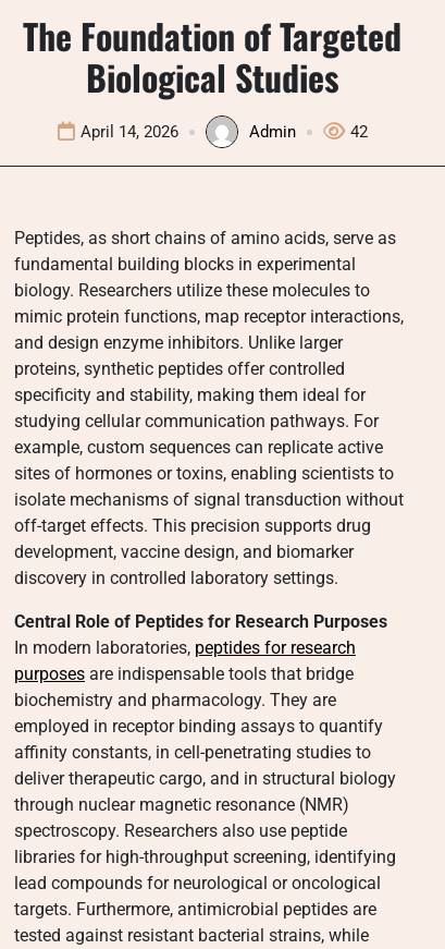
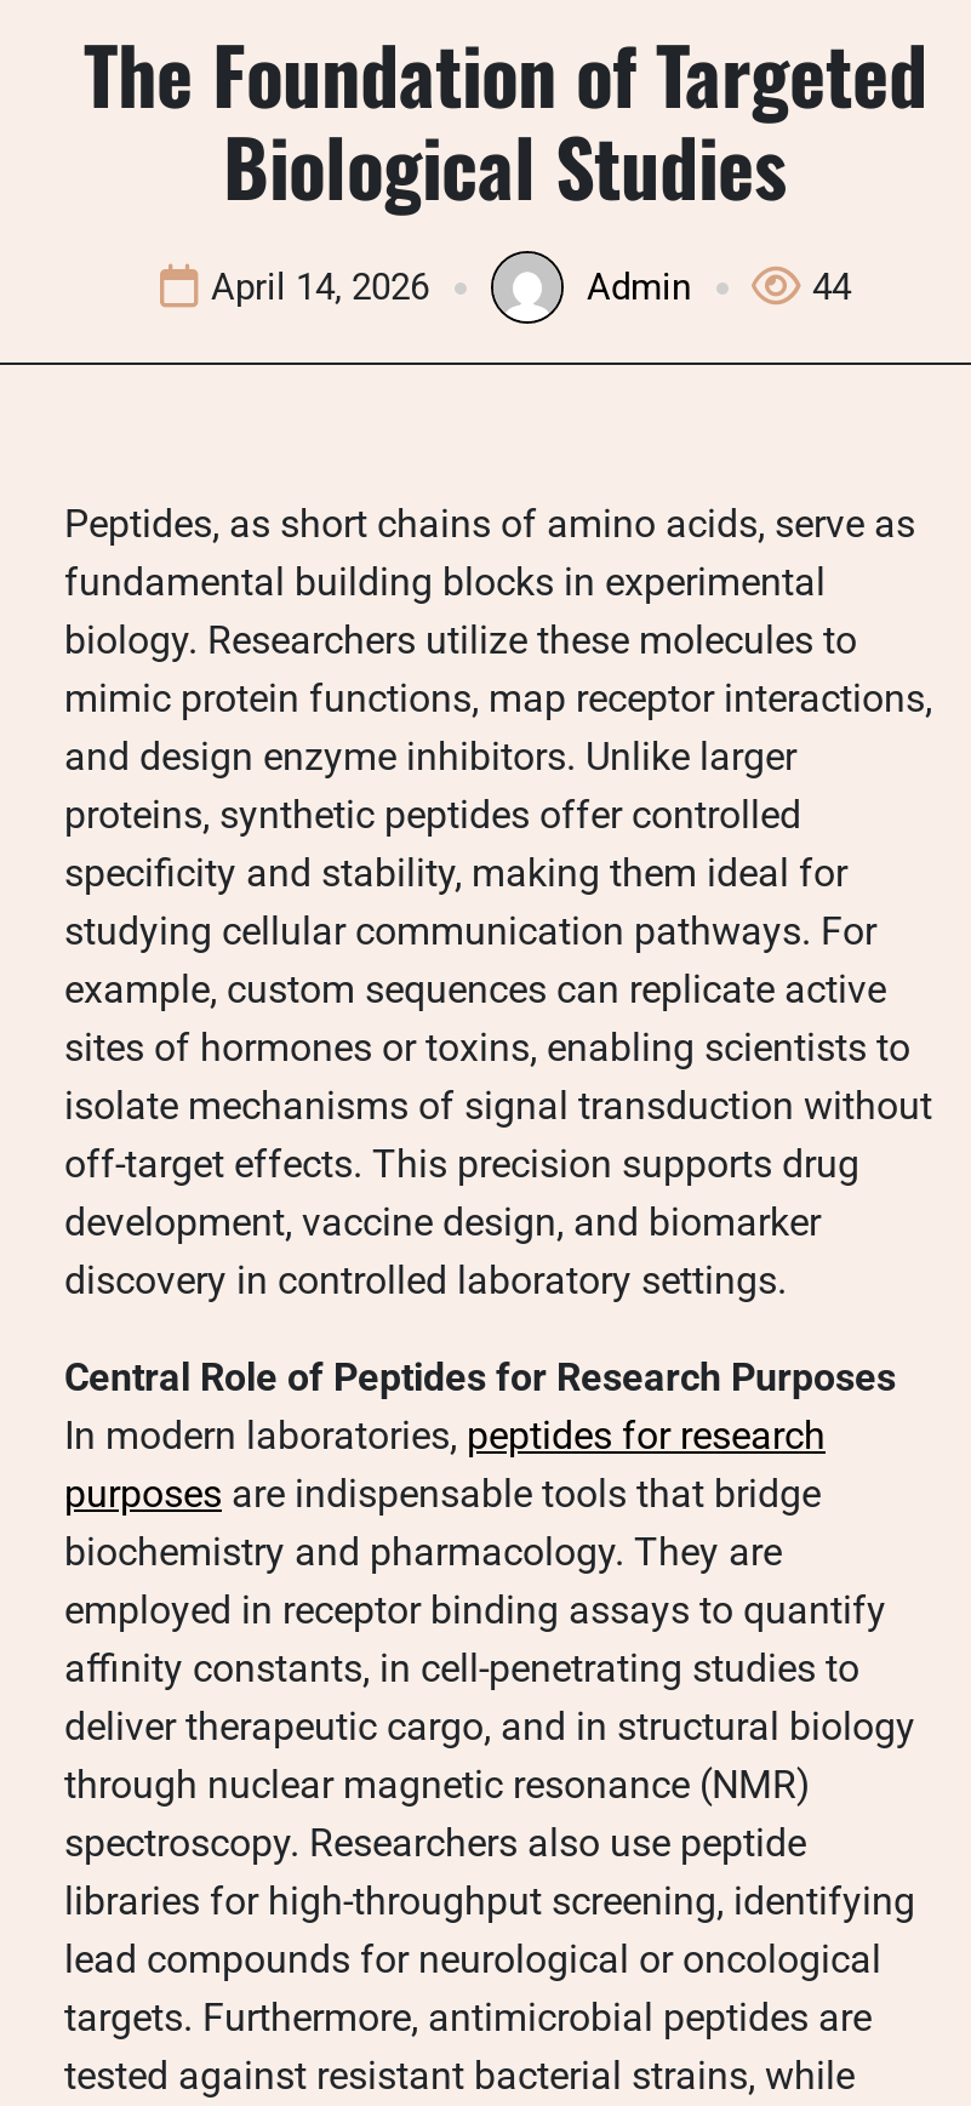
- 42
+ 44
